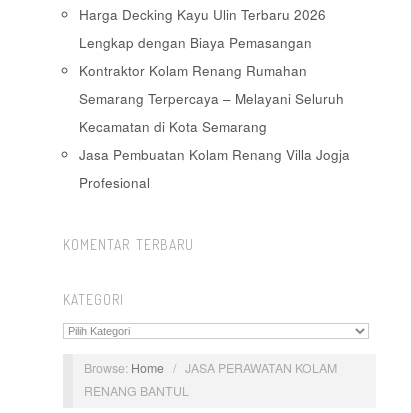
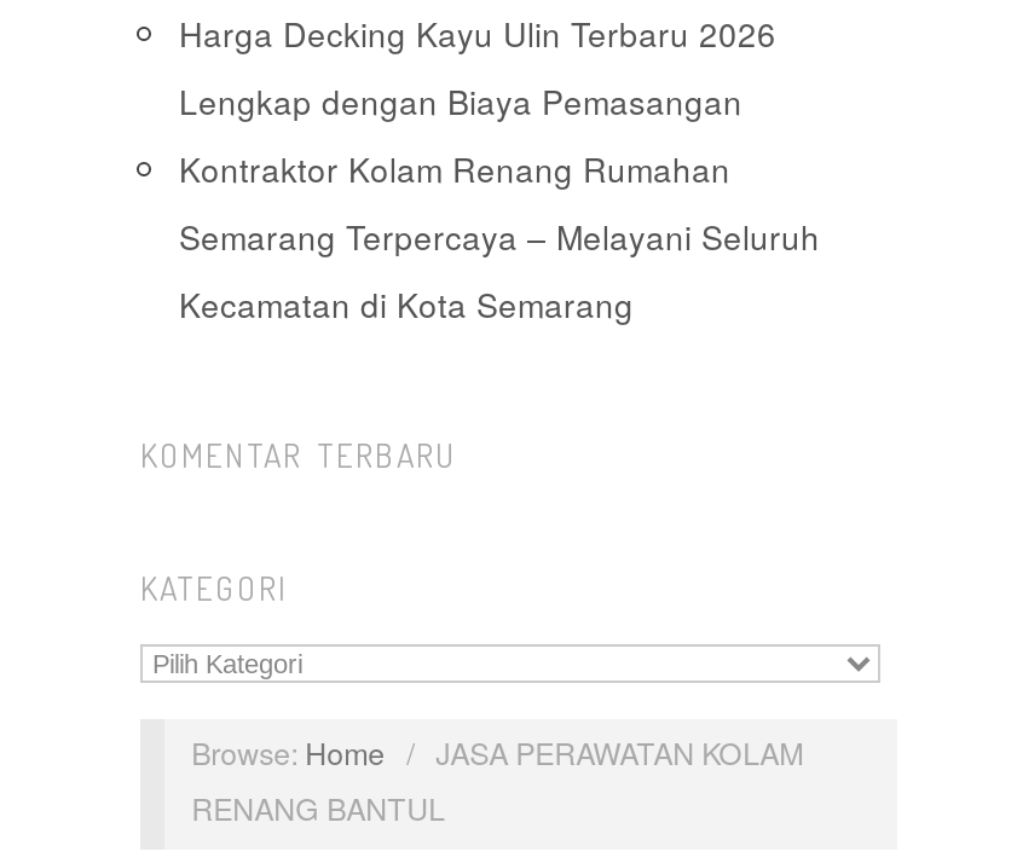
- Jasa Pembuatan Kolam Renang Villa Jogja
- Profesional
